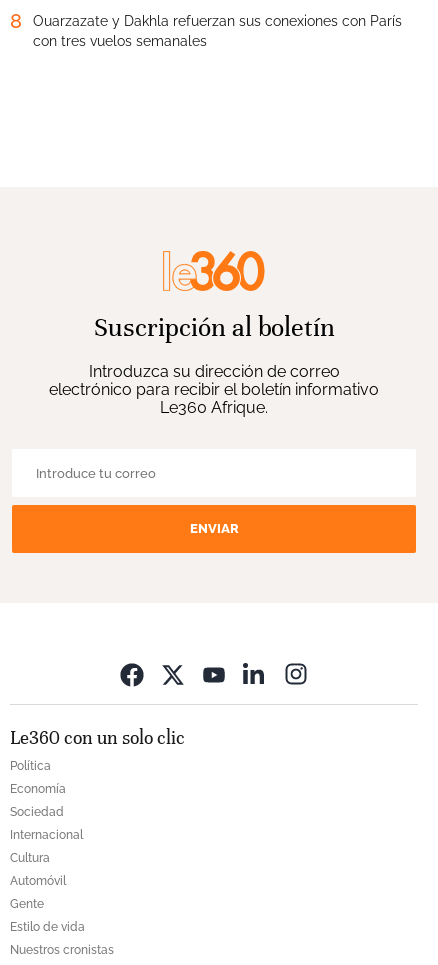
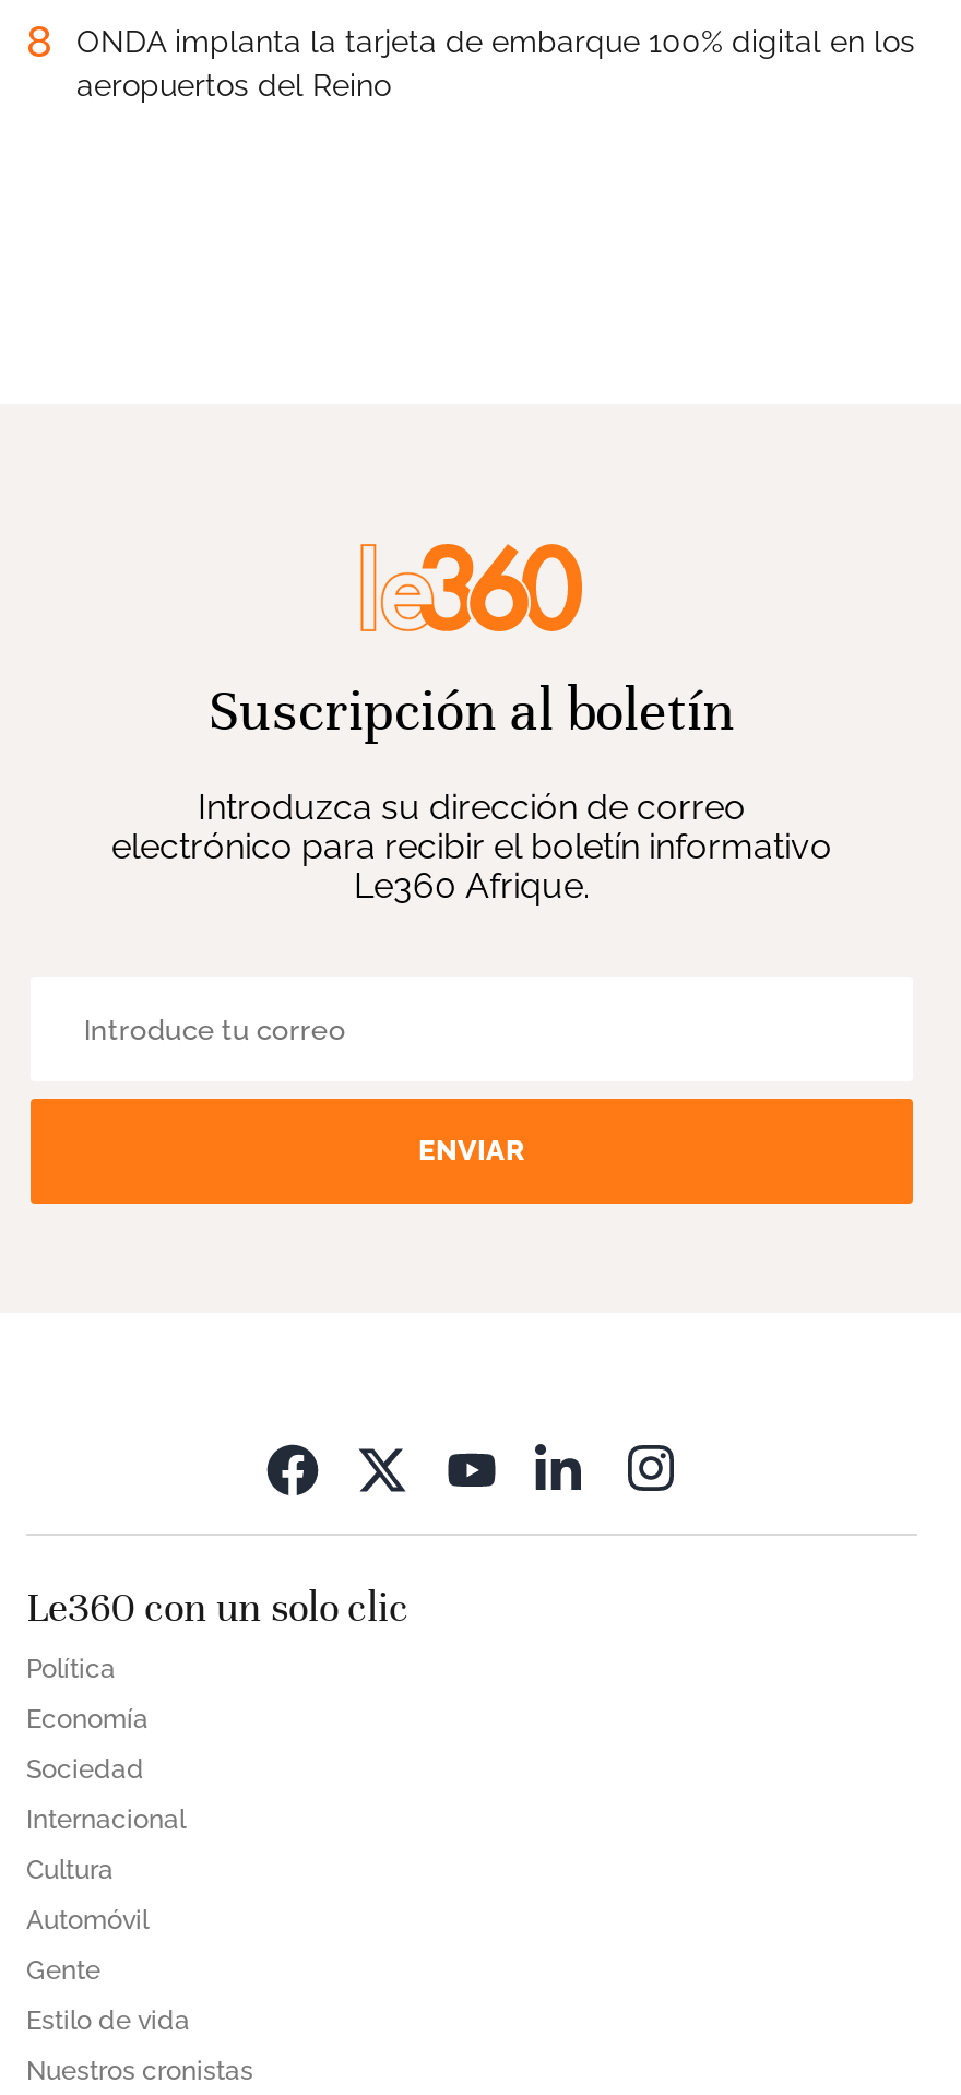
- Ouarzazate y Dakhla refuerzan sus conexiones con París
- con tres vuelos semanales
+ ONDA implanta la tarjeta de embarque 100% digital en los
+ aeropuertos del Reino
